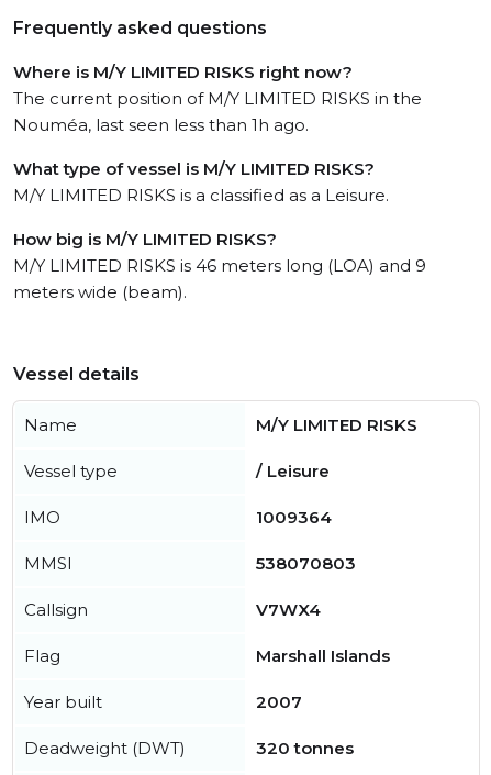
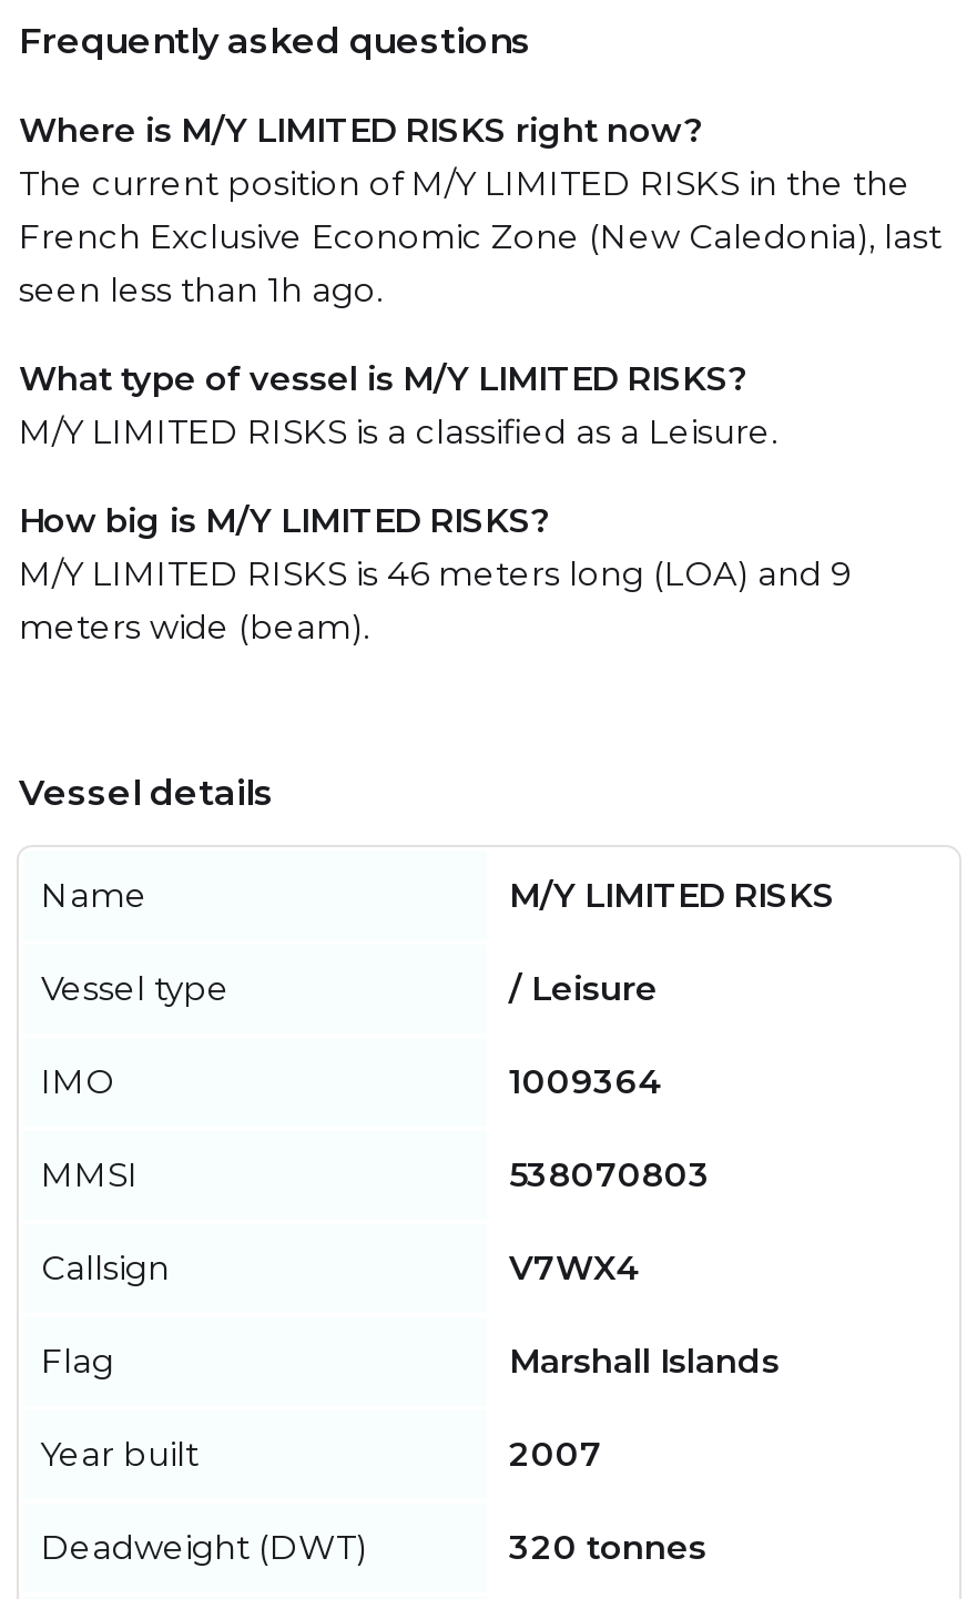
- The current position of M/Y LIMITED RISKS in the
- Nouméa, last seen less than 1h ago.
+ The current position of M/Y LIMITED RISKS in the the
+ French Exclusive Economic Zone (New Caledonia), last
+ seen less than 1h ago.
